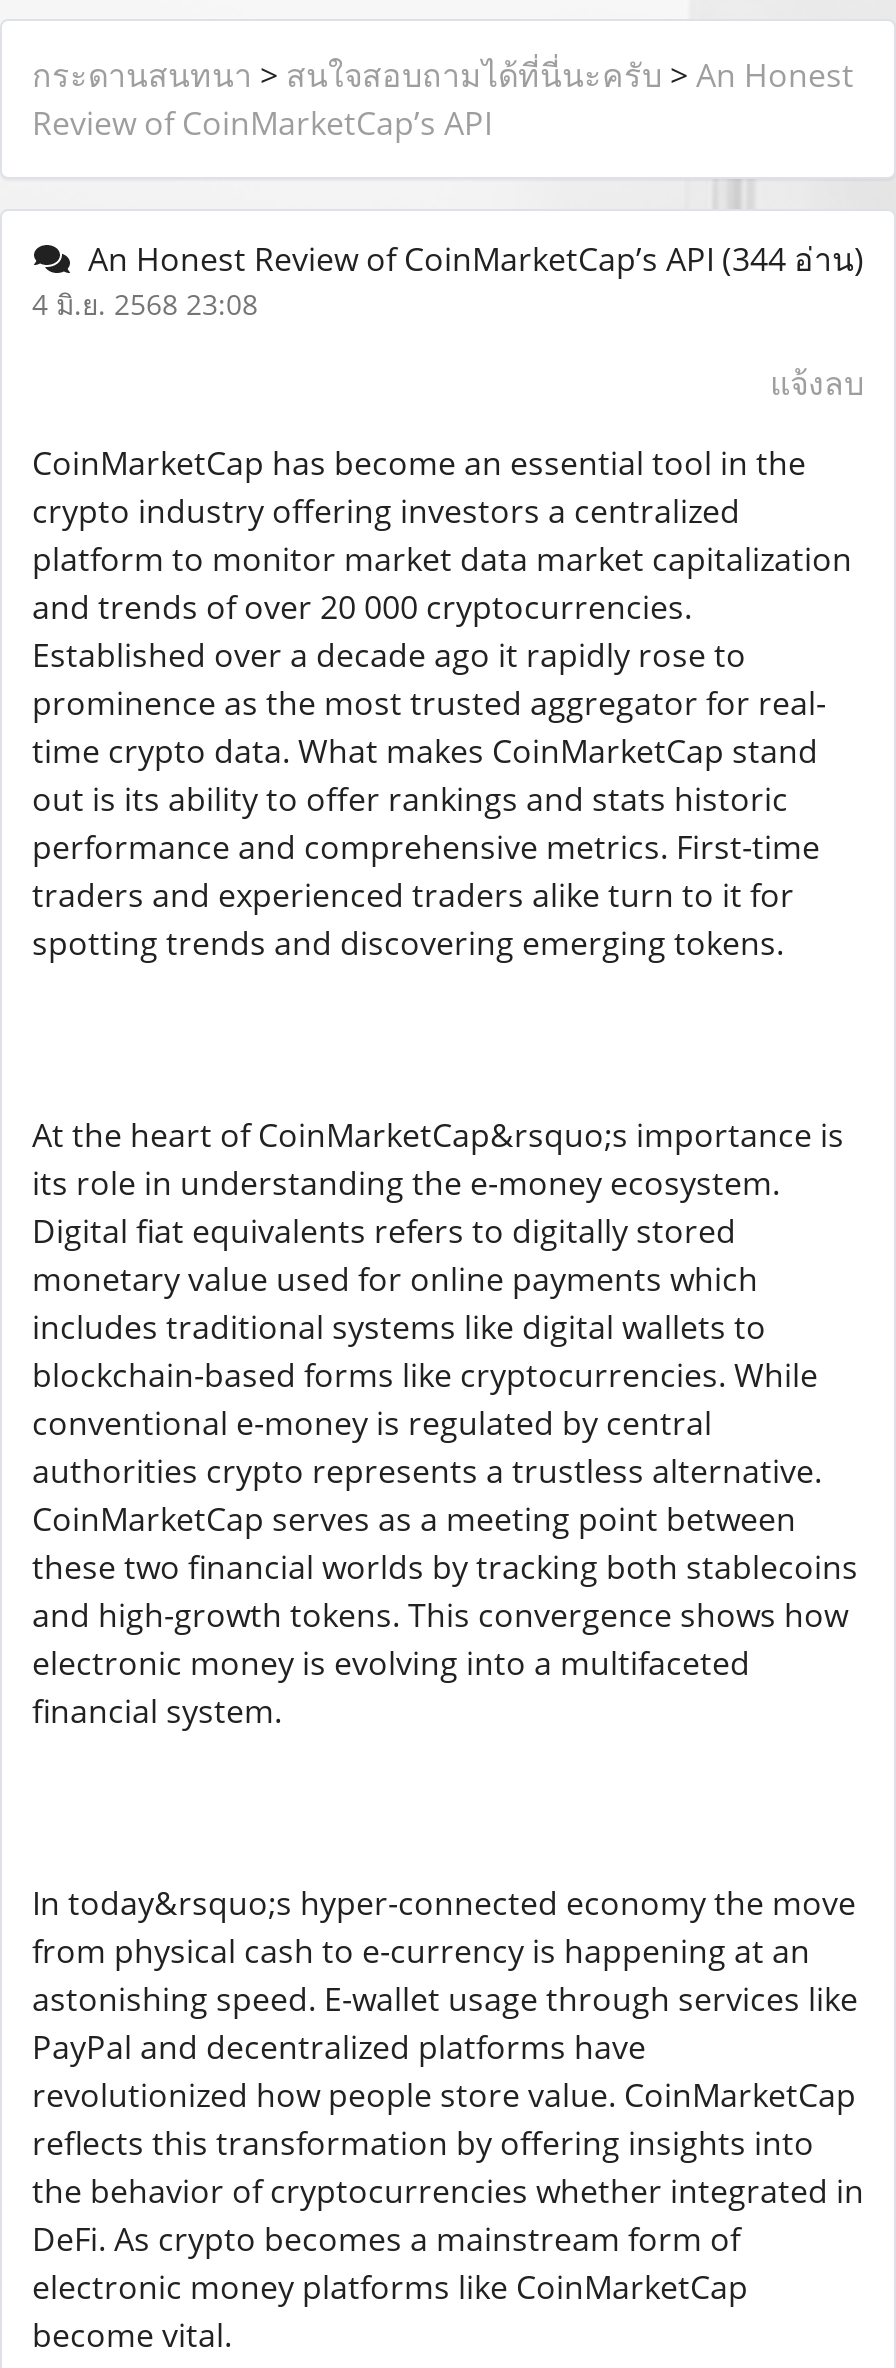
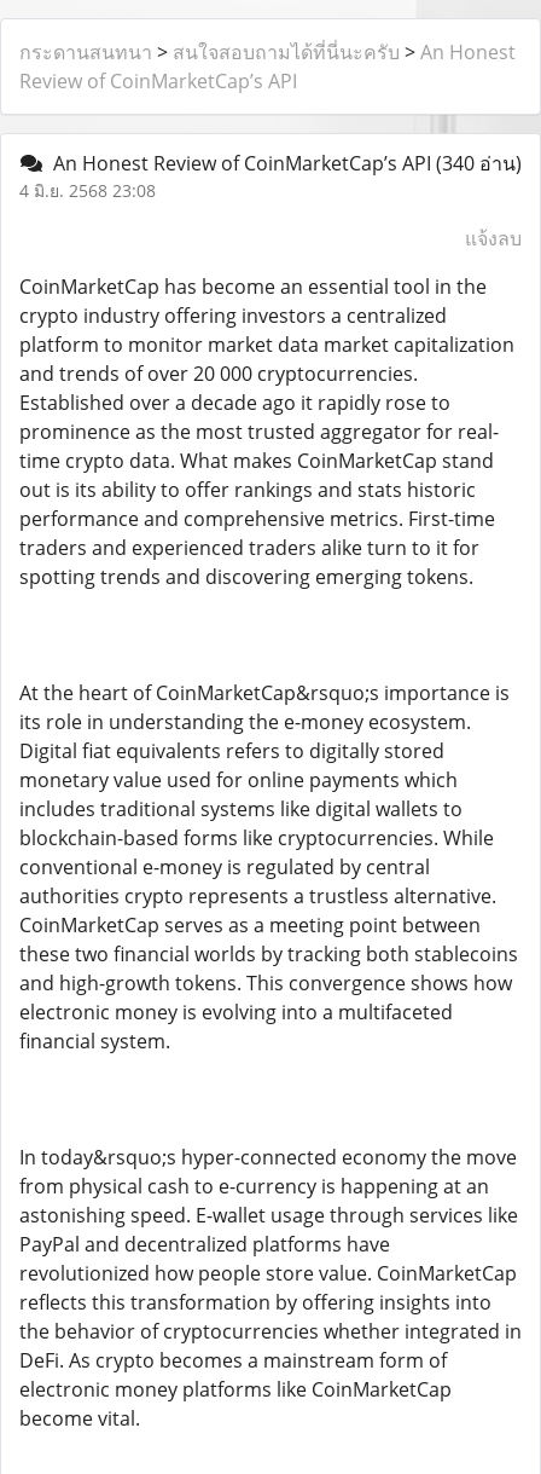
- An Honest Review of CoinMarketCap’s API (344 อ่าน)
+ An Honest Review of CoinMarketCap’s API (340 อ่าน)
